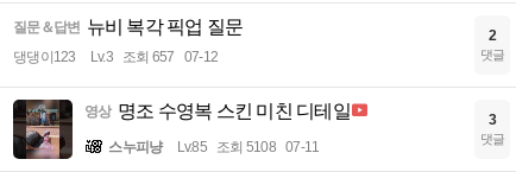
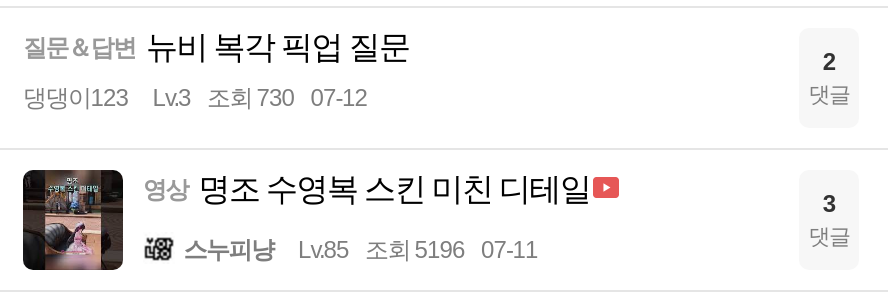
- Lv.3 조회 657 07-12
+ Lv.3 조회 730 07-12

- 스누피냥 Lv.85 조회 5108 07-11
+ 스누피냥 Lv.85 조회 5196 07-11
